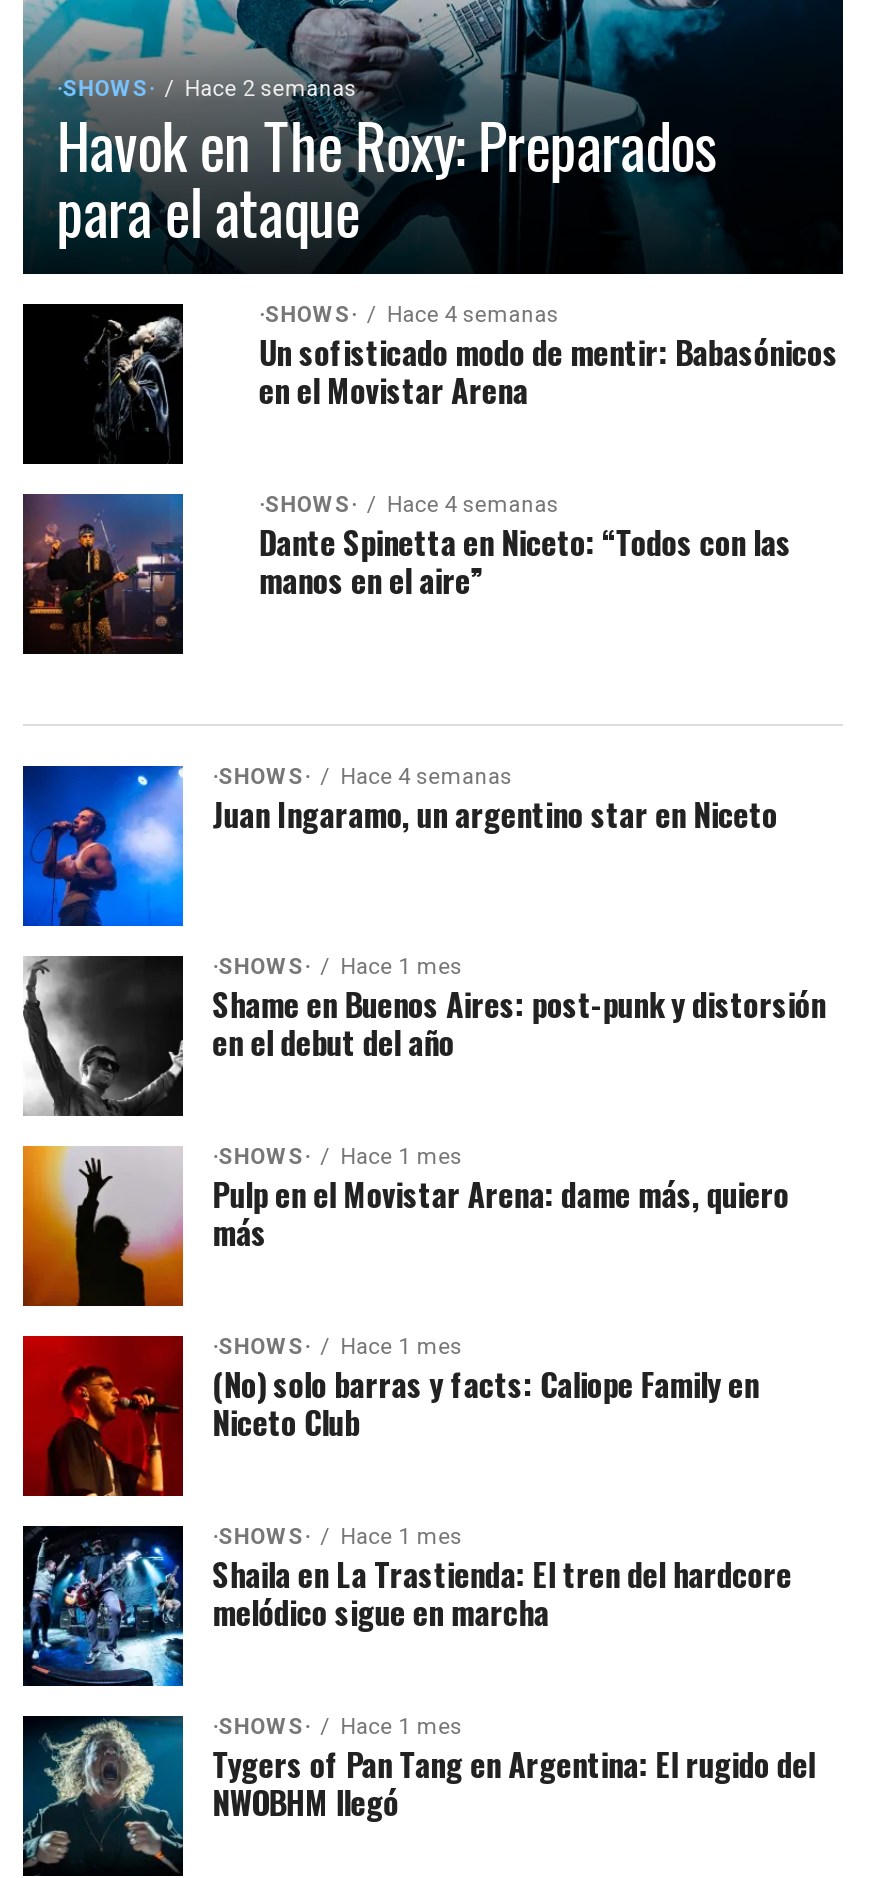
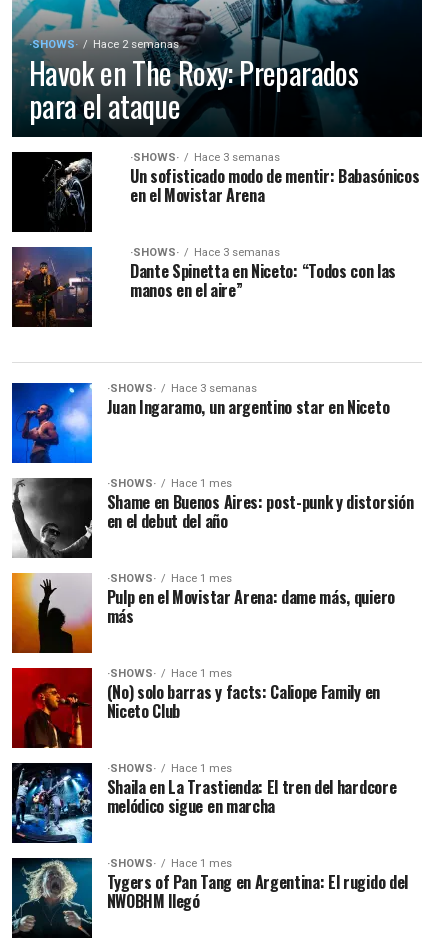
- ·SHOWS· Hace 4 semanas
+ ·SHOWS· Hace 3 semanas

- ·SHOWS· Hace 4 semanas
+ ·SHOWS· Hace 3 semanas

- ·SHOWS· Hace 4 semanas
+ ·SHOWS· Hace 3 semanas
